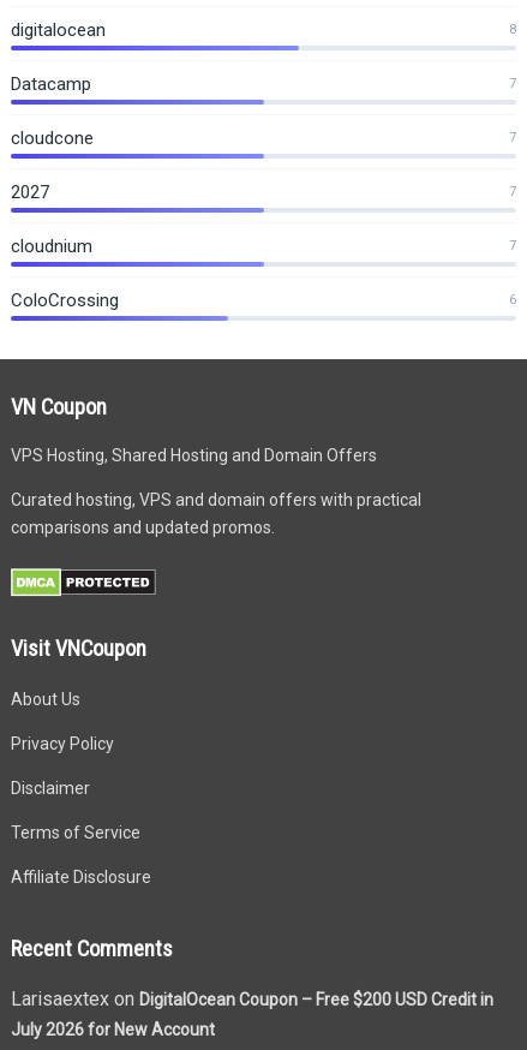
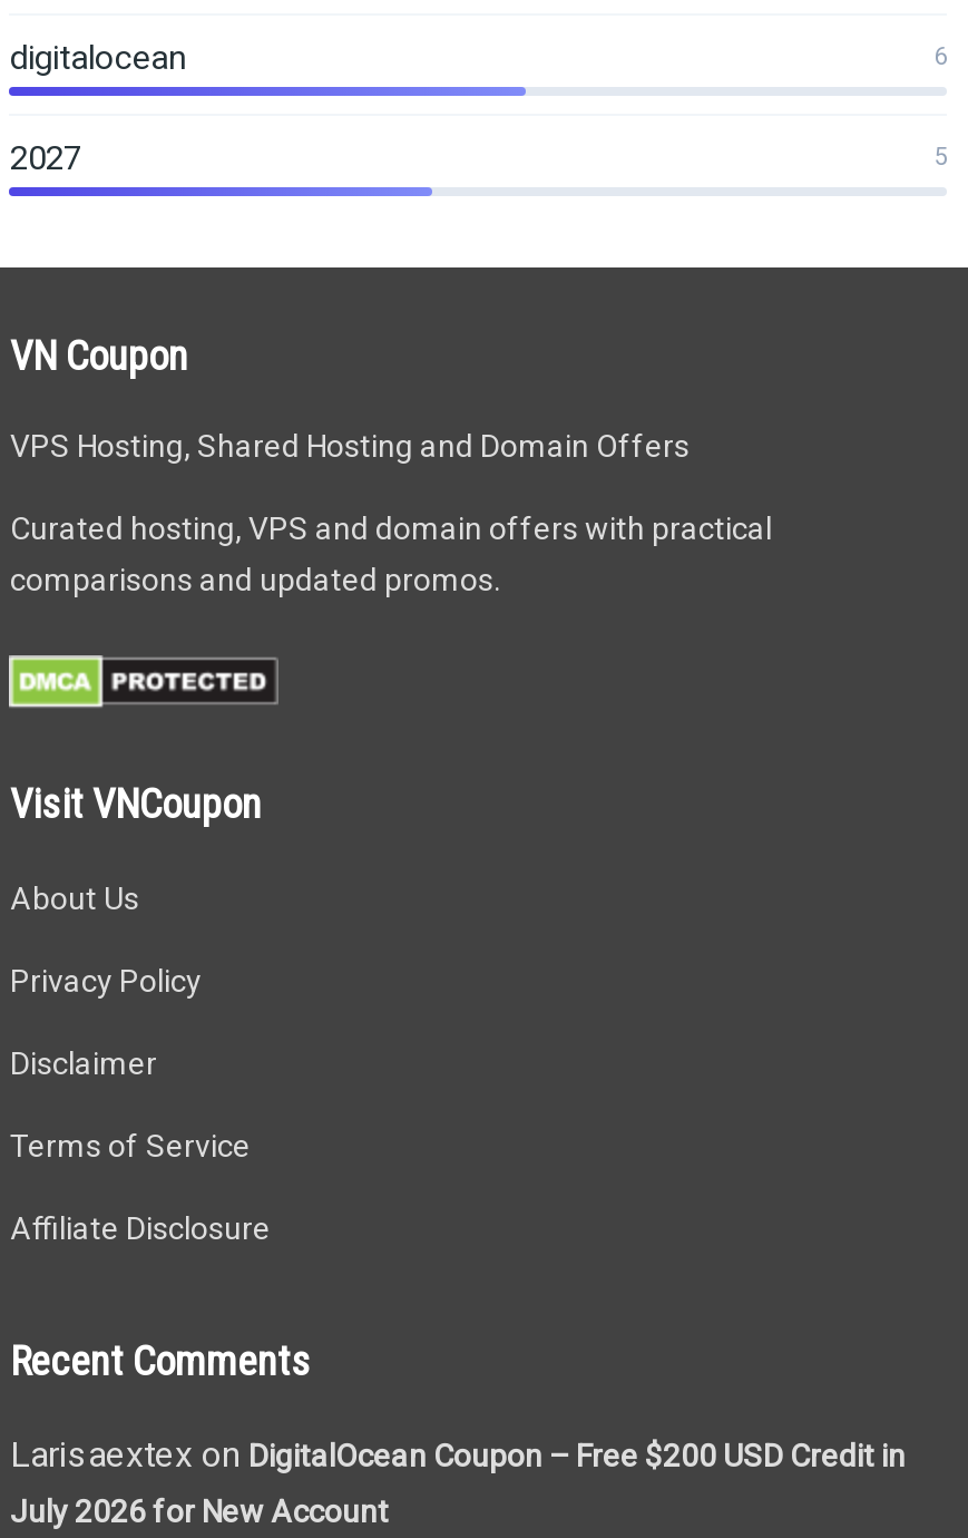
- 8
- Datacamp
- 7
- cloudcone
- 7
+ 6

- 7
- cloudnium
- 7
- ColoCrossing
- 6
+ 5
